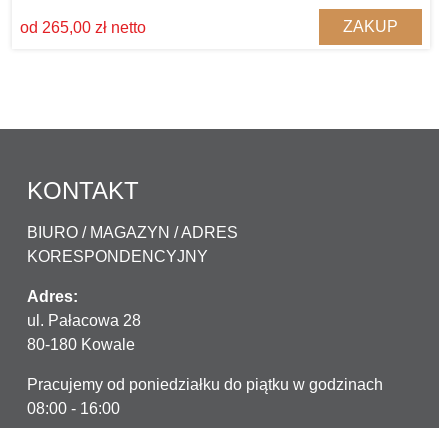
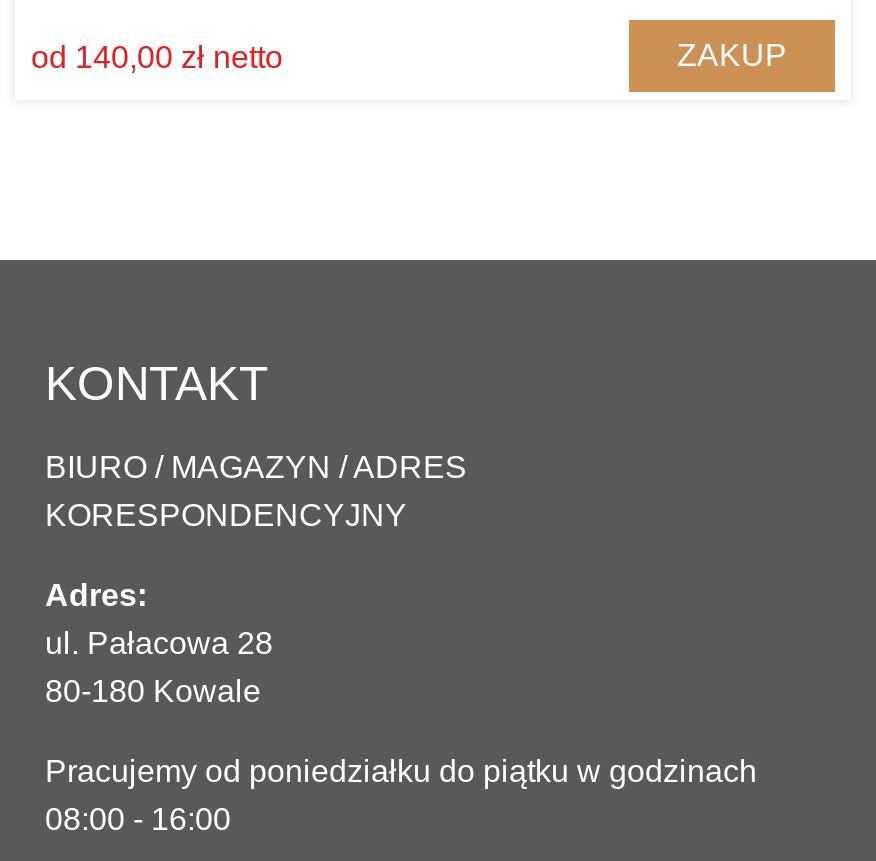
- od 265,00 zł netto
+ od 140,00 zł netto
